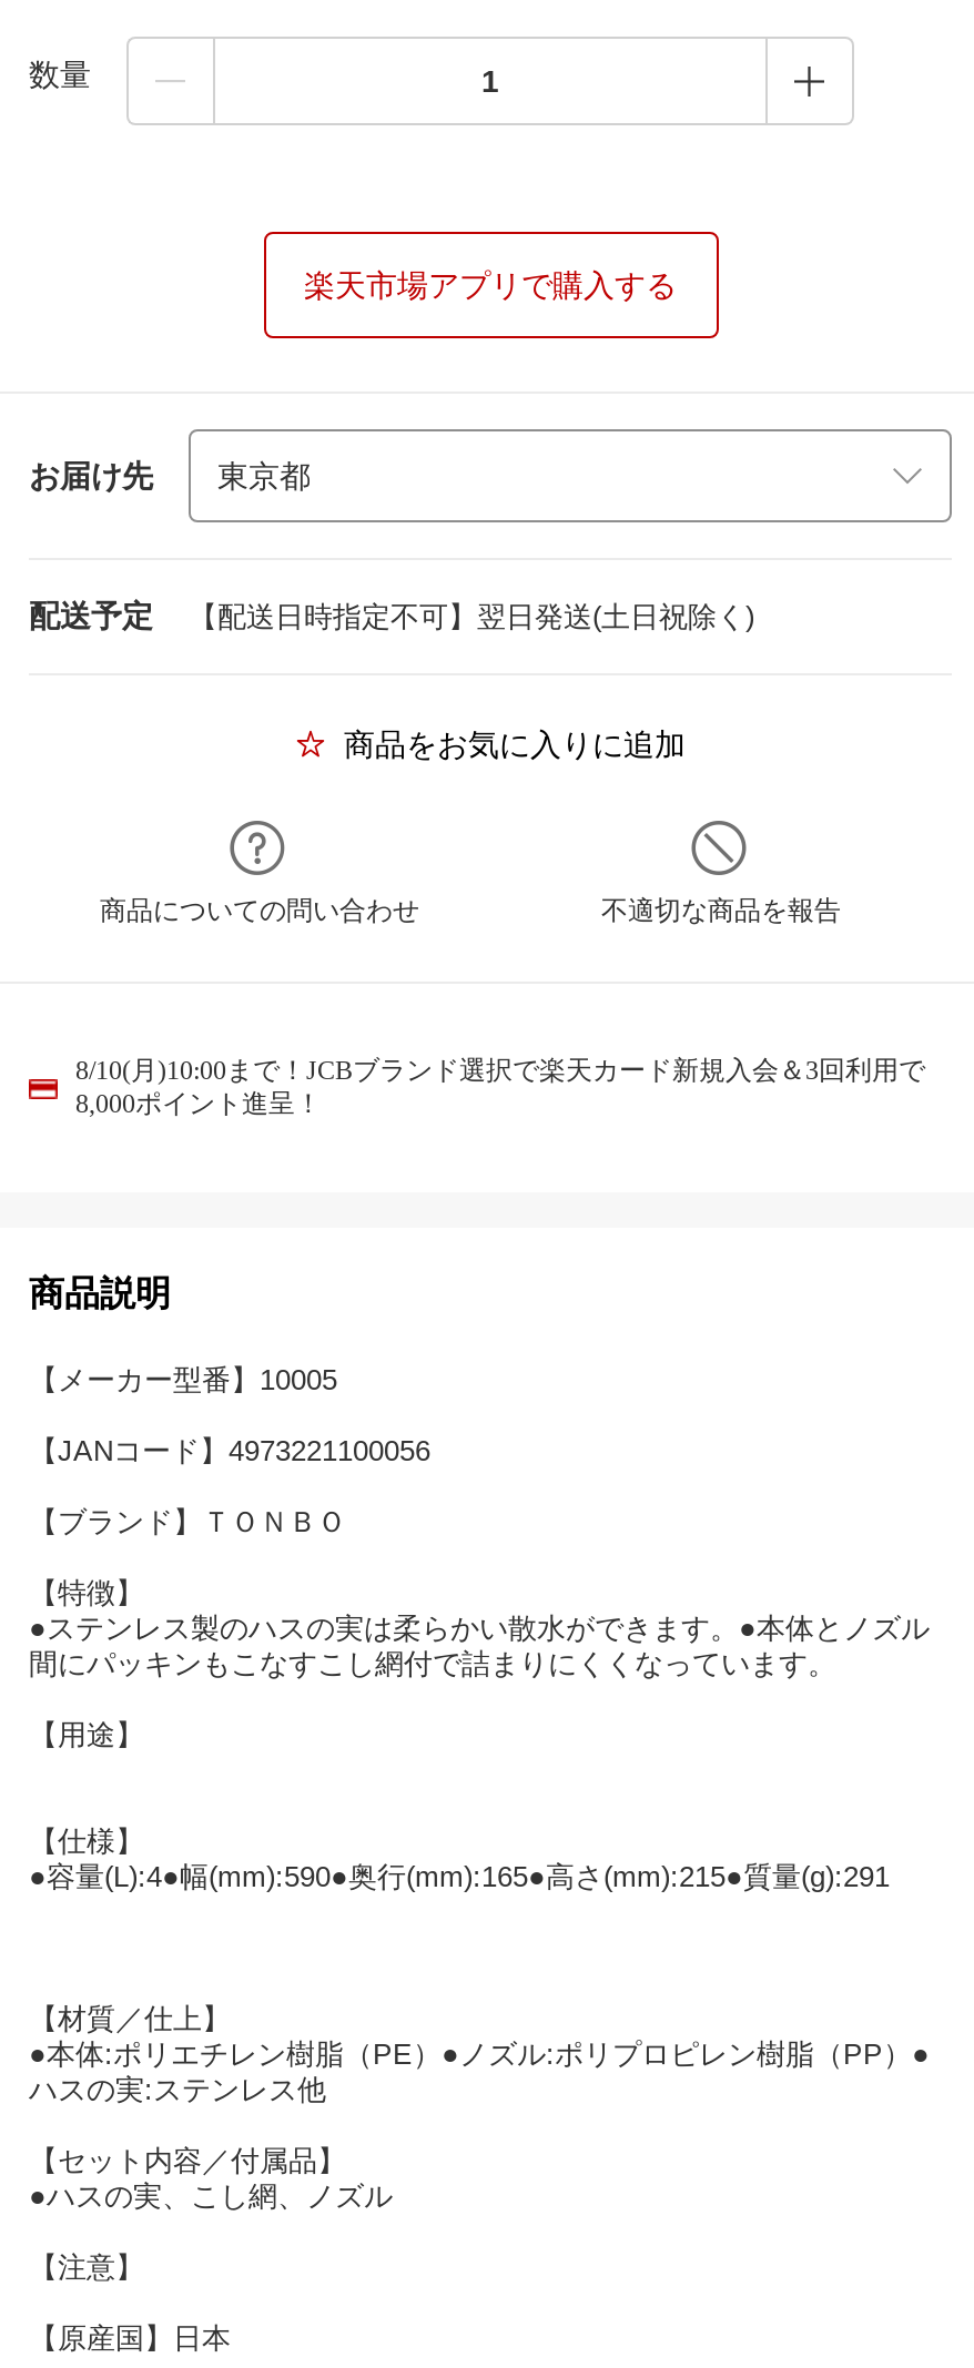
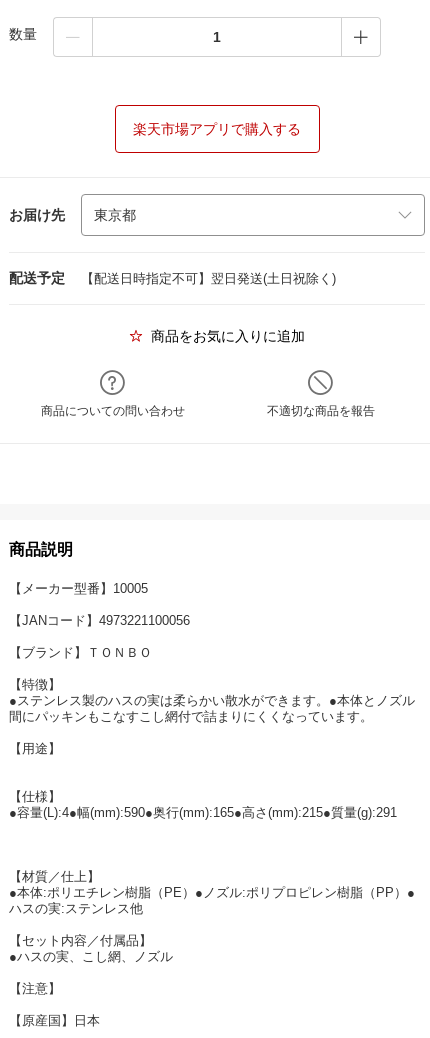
- 8/10(月)10:00まで！JCBブランド選択で楽天カード新規入会＆3回利用で
- 8,000ポイント進呈！
